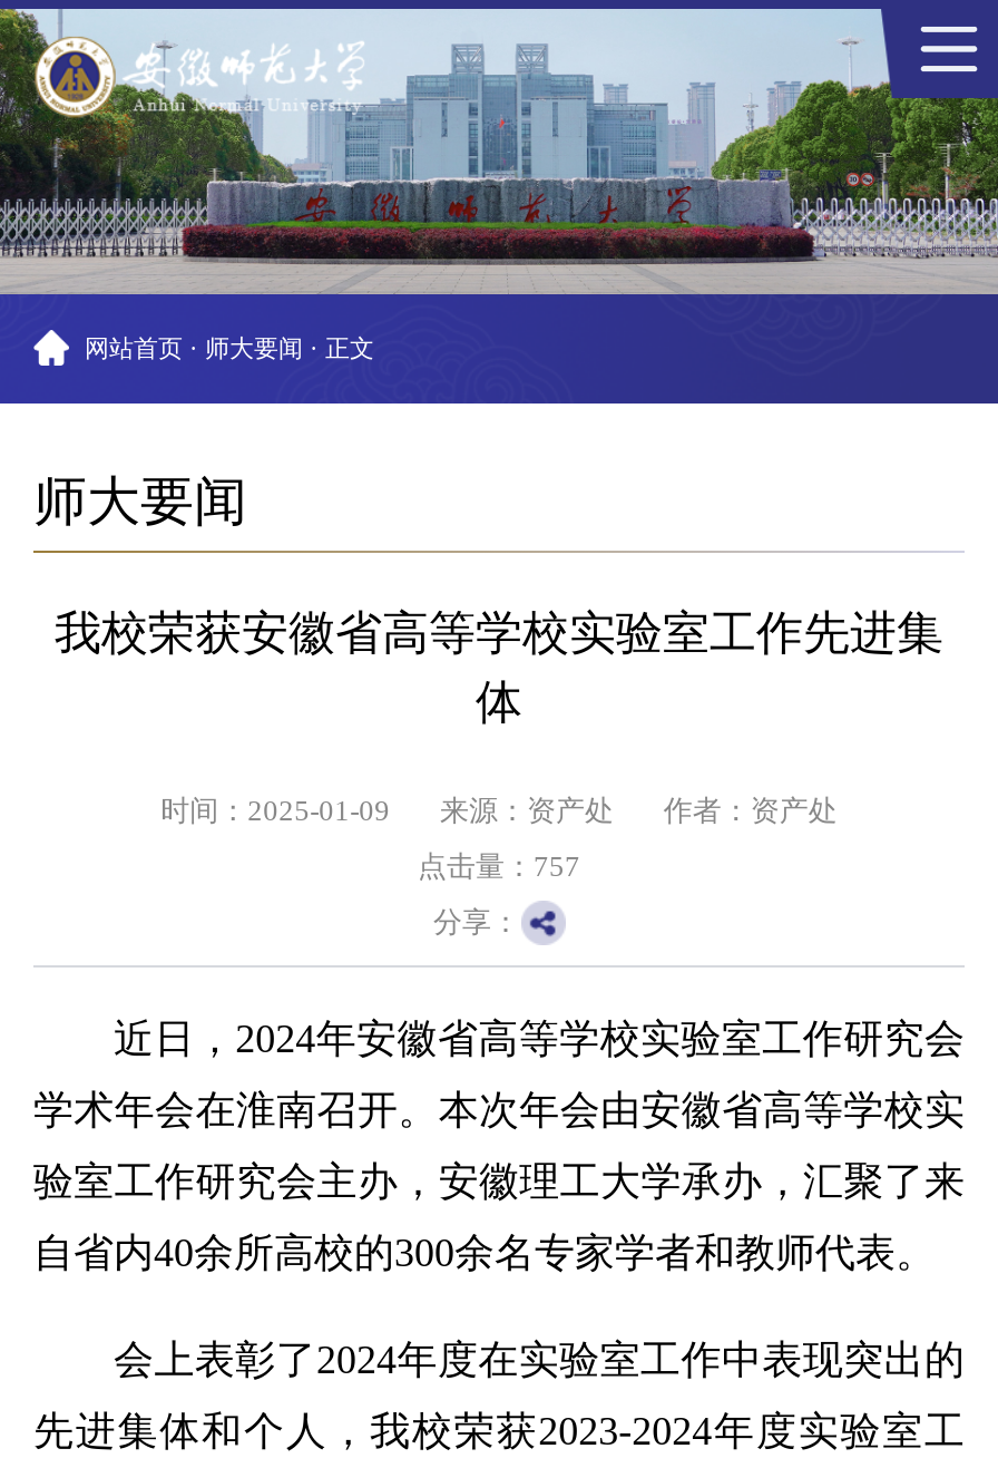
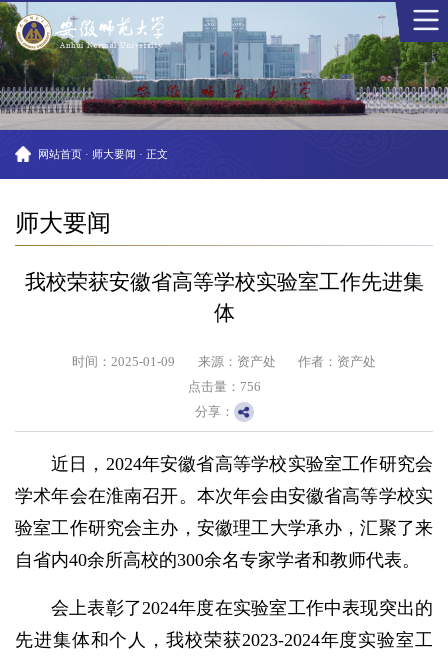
- 点击量：757
+ 点击量：756
